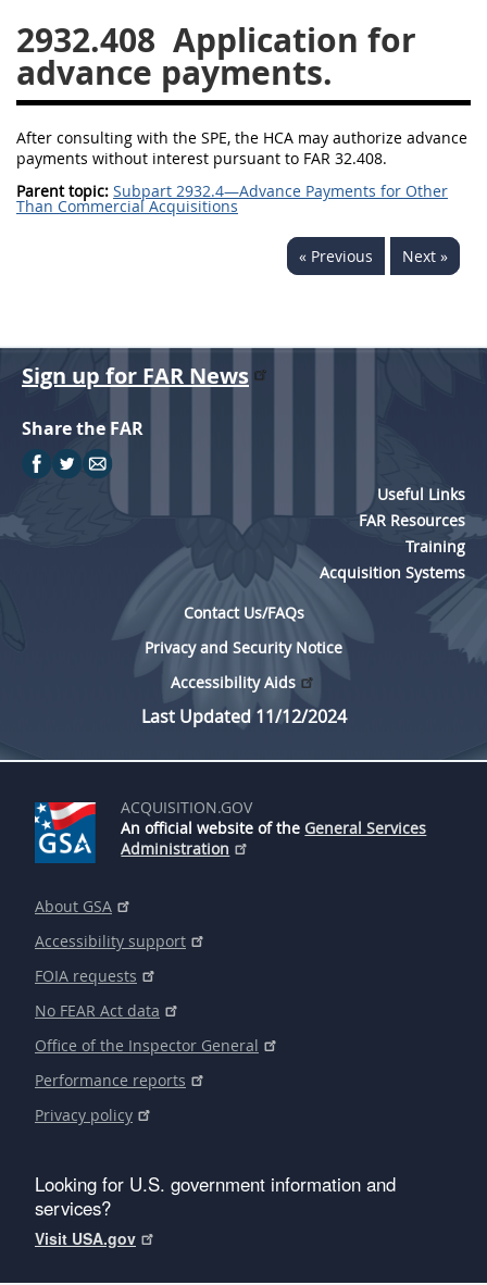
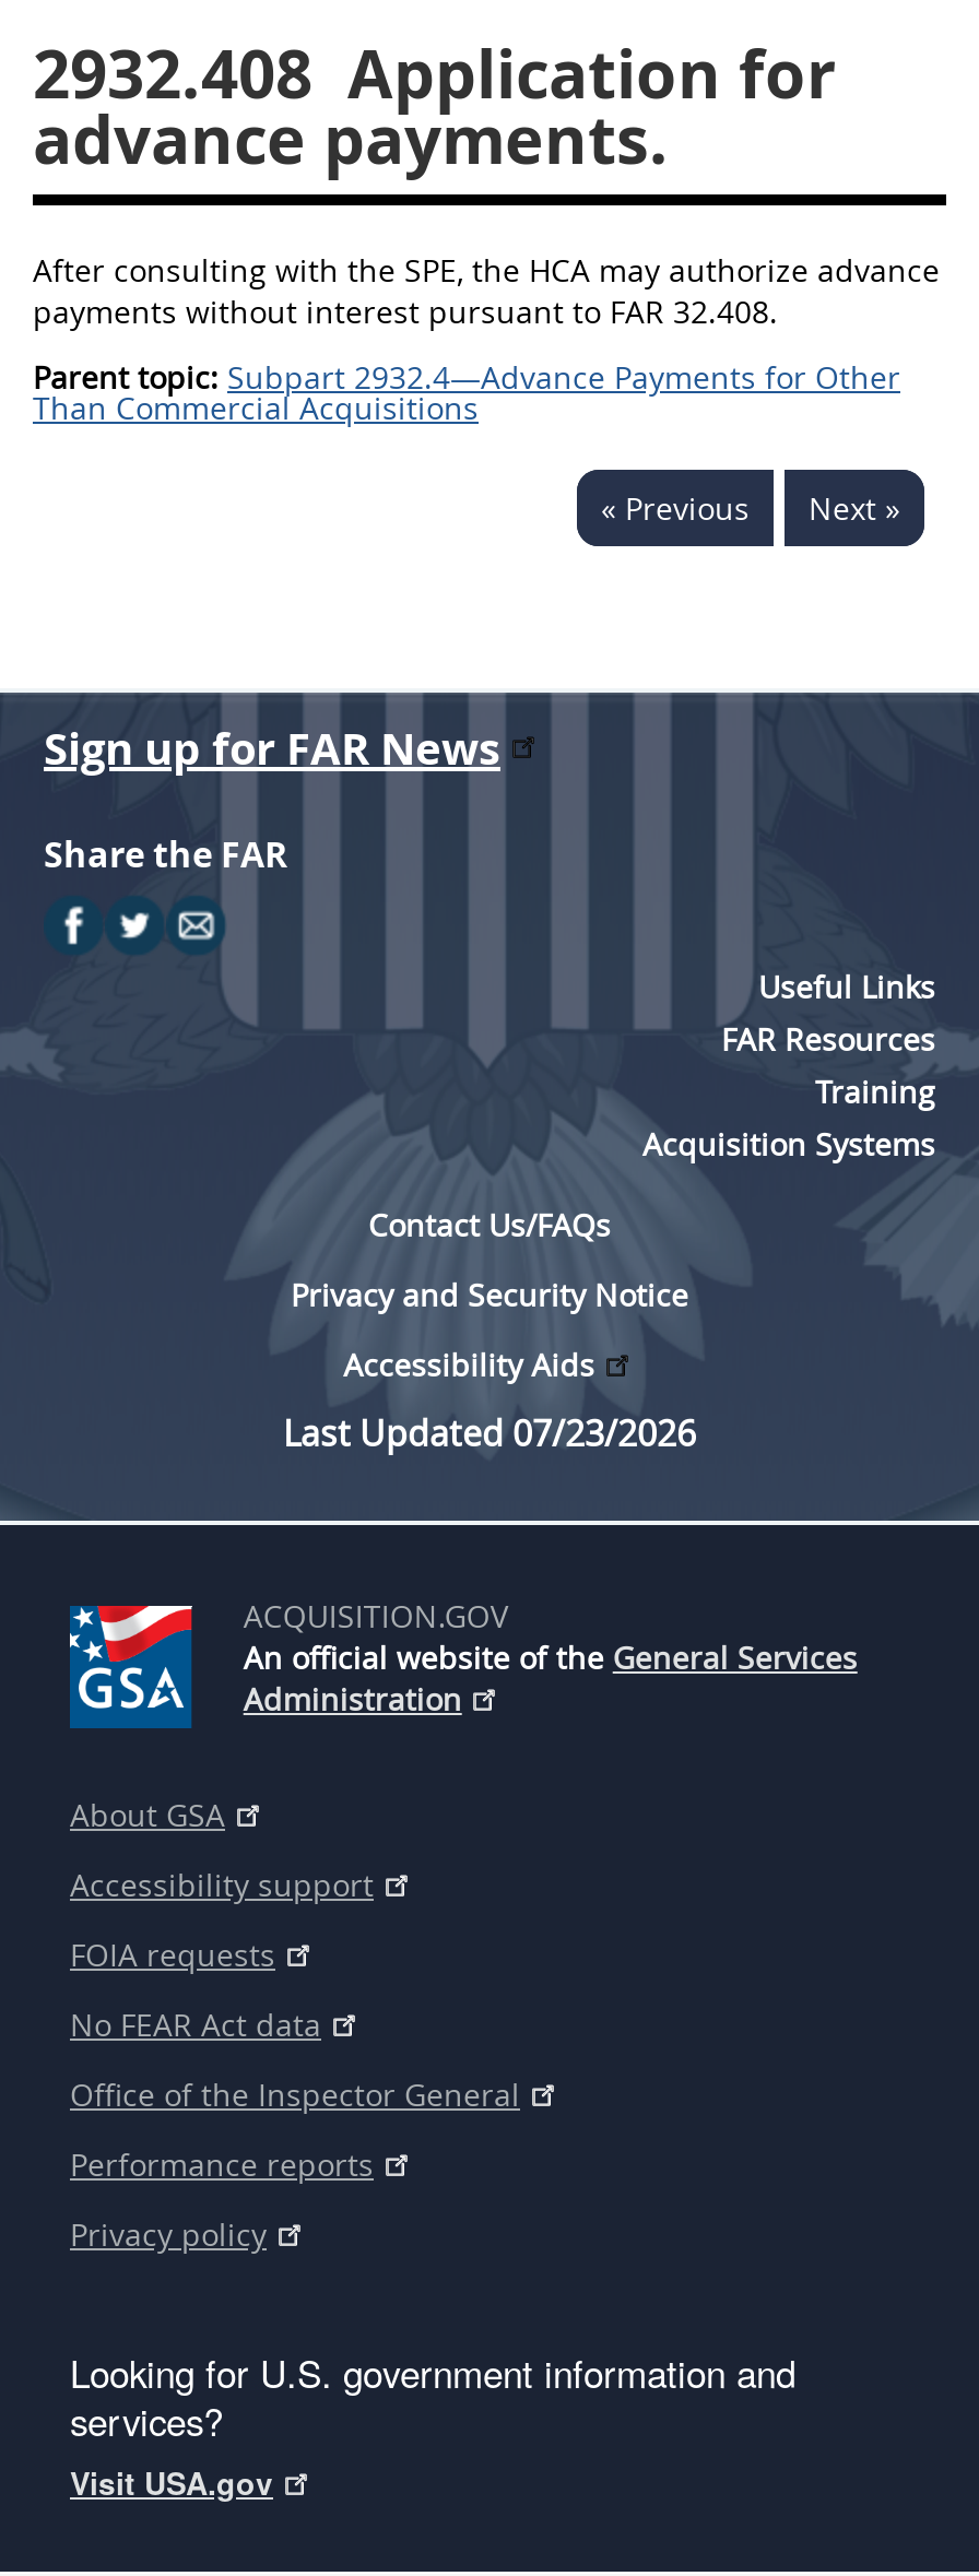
- Last Updated 11/12/2024
+ Last Updated 07/23/2026
